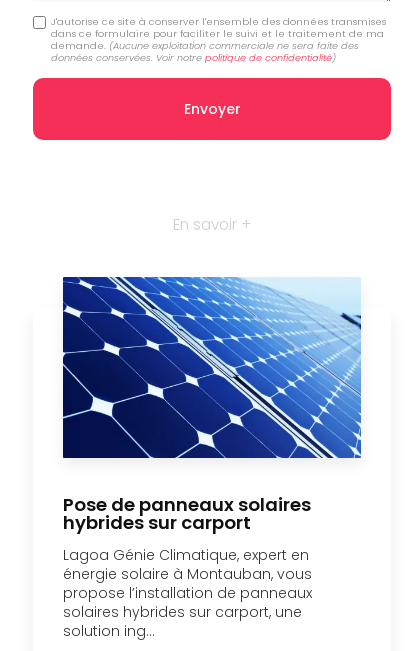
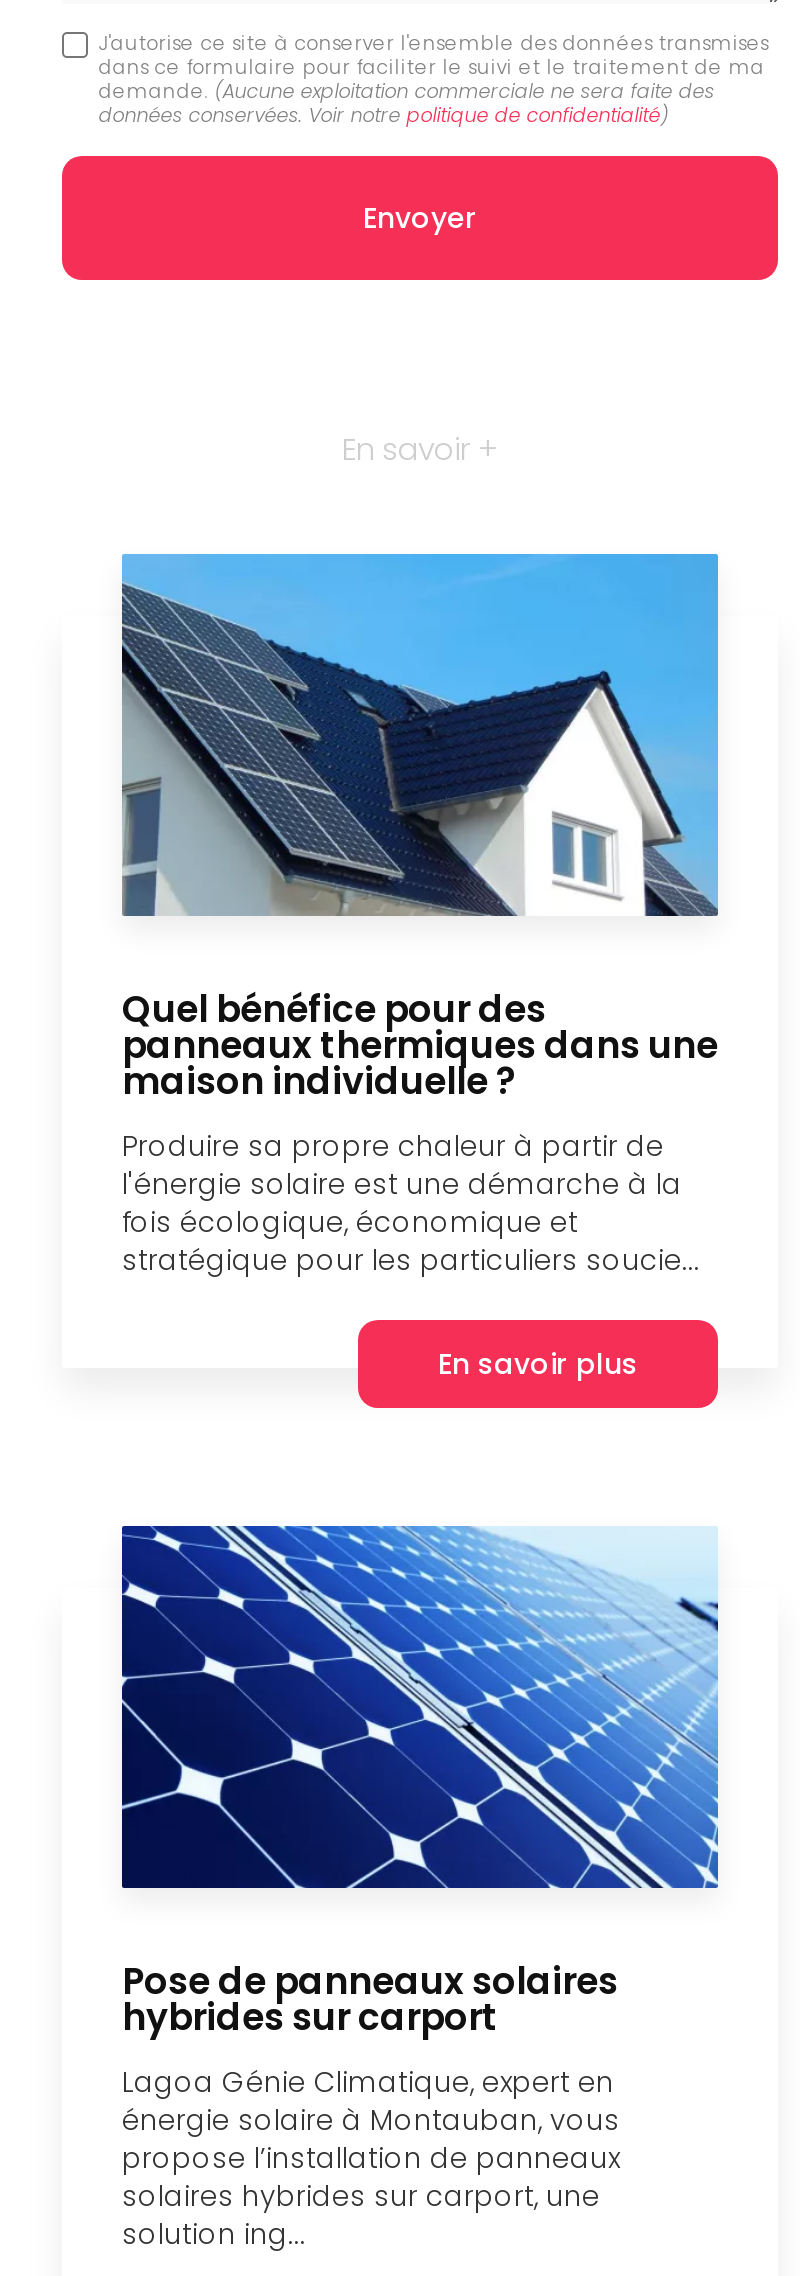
+ [image]
+ Quel bénéfice pour des
+ panneaux thermiques dans une
+ maison individuelle ?
+ Produire sa propre chaleur à partir de
+ l'énergie solaire est une démarche à la
+ fois écologique, économique et
+ stratégique pour les particuliers soucie...
+ En savoir plus
